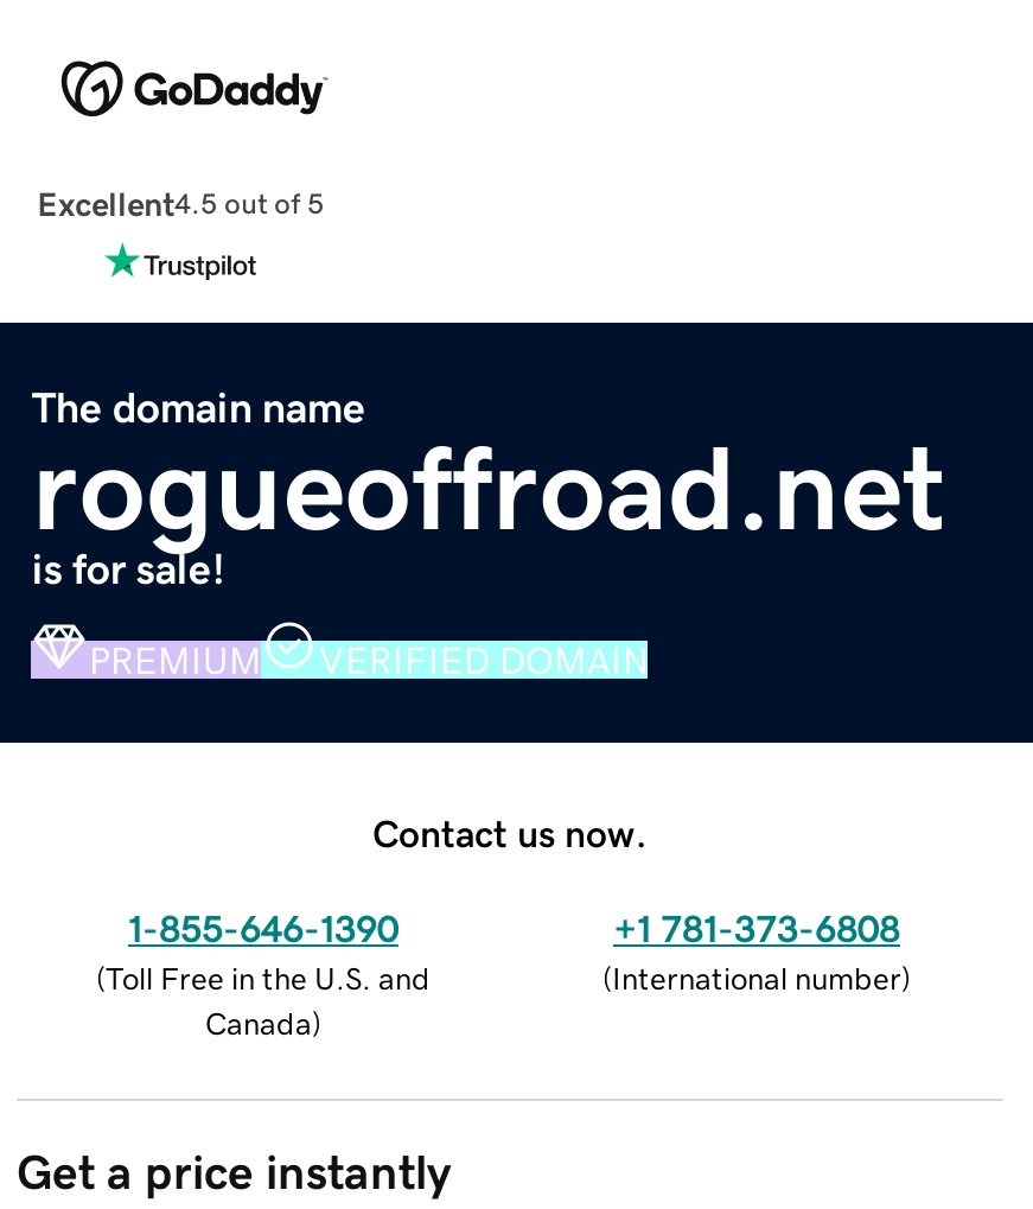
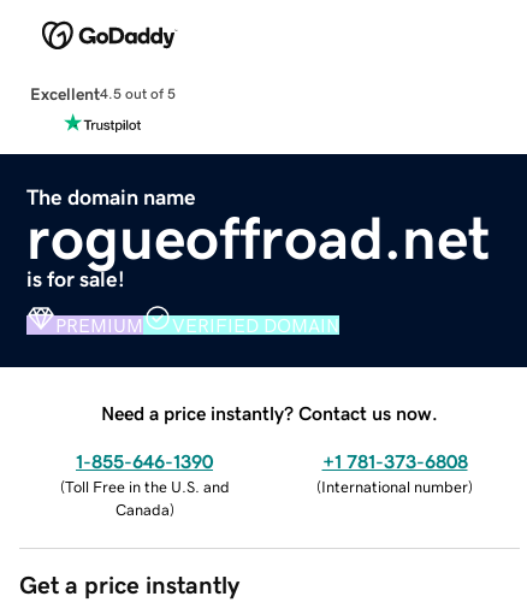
- Contact us now.
+ Need a price instantly? Contact us now.
